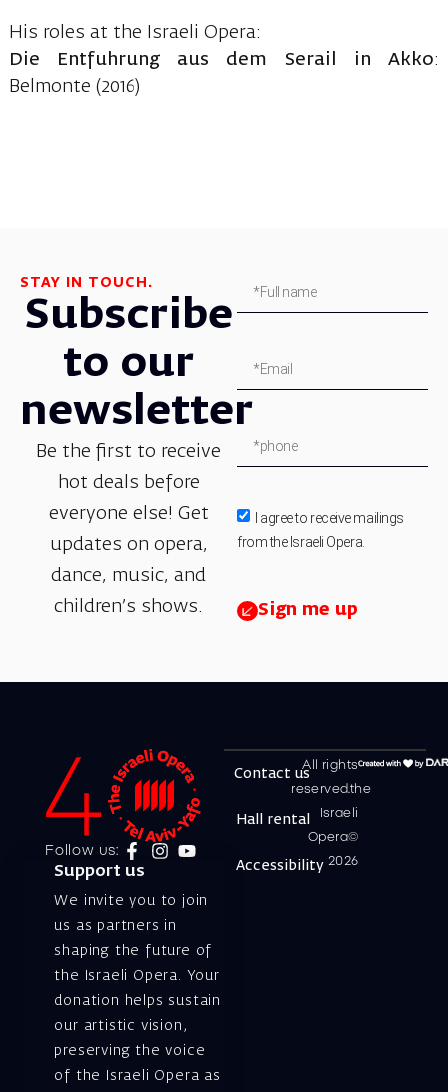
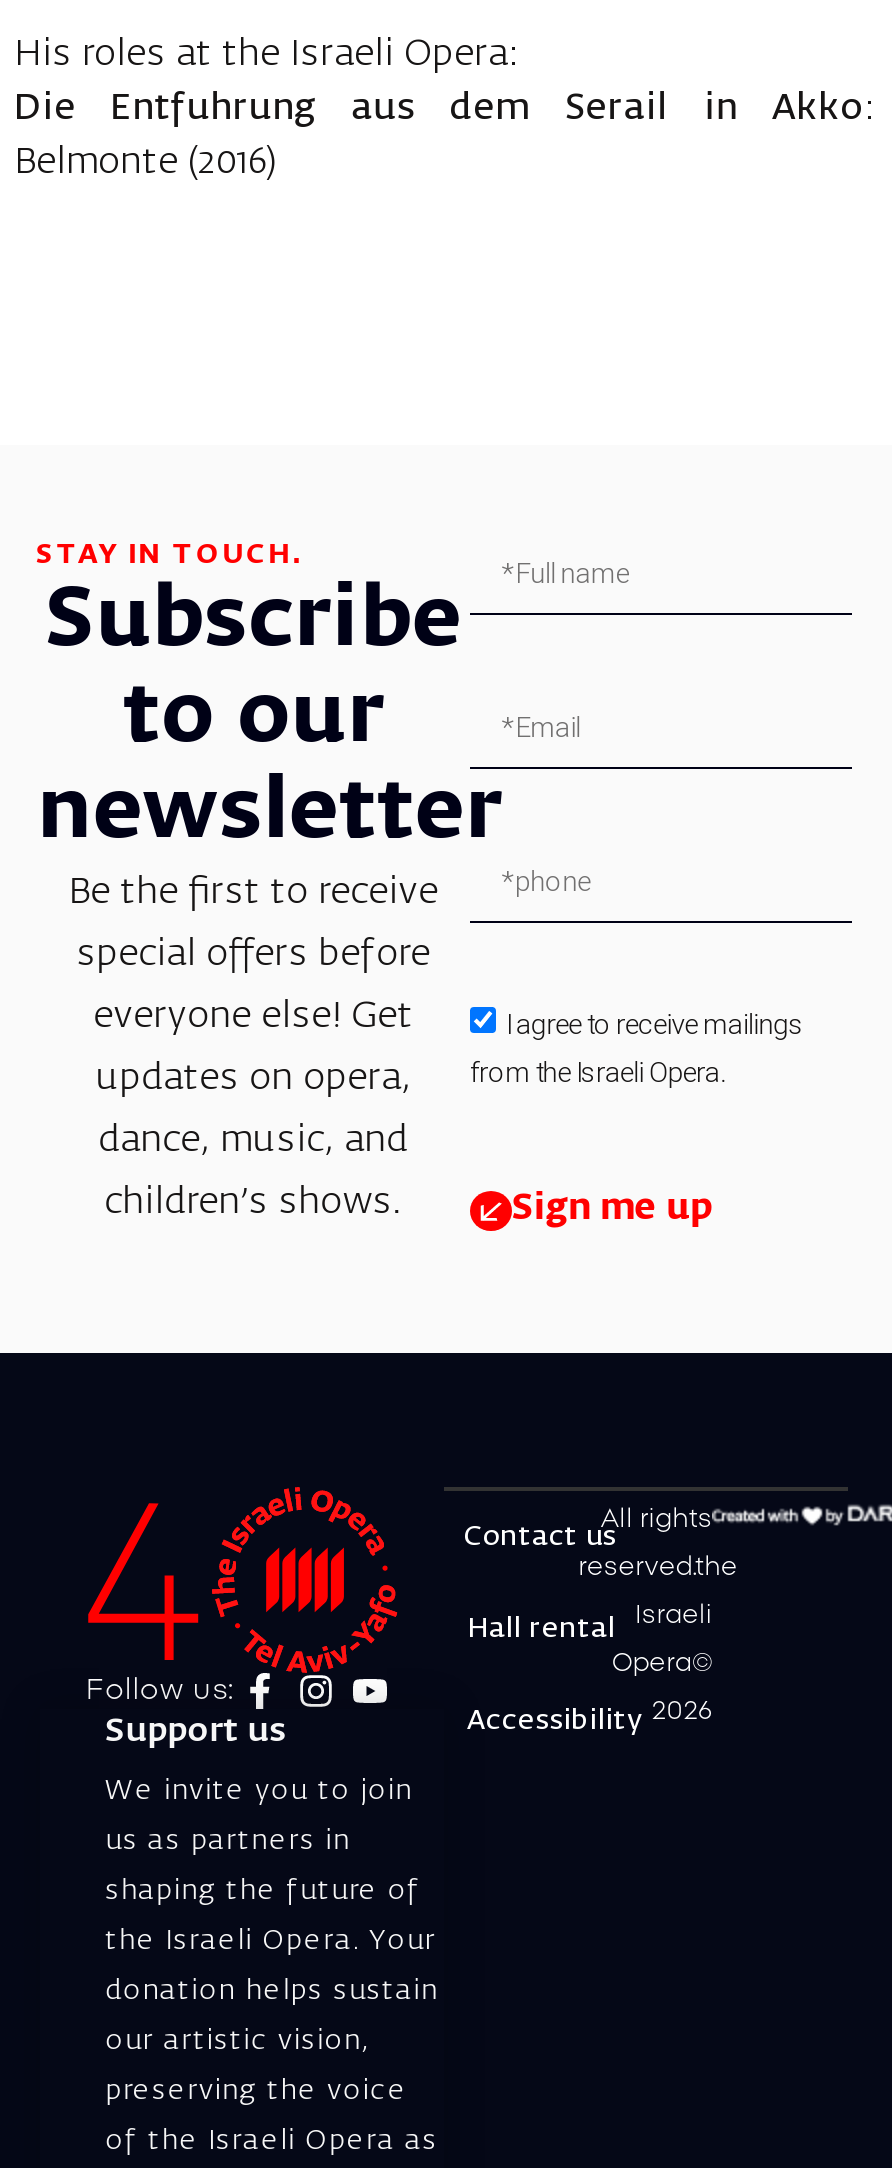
- hot deals before
+ special offers before
